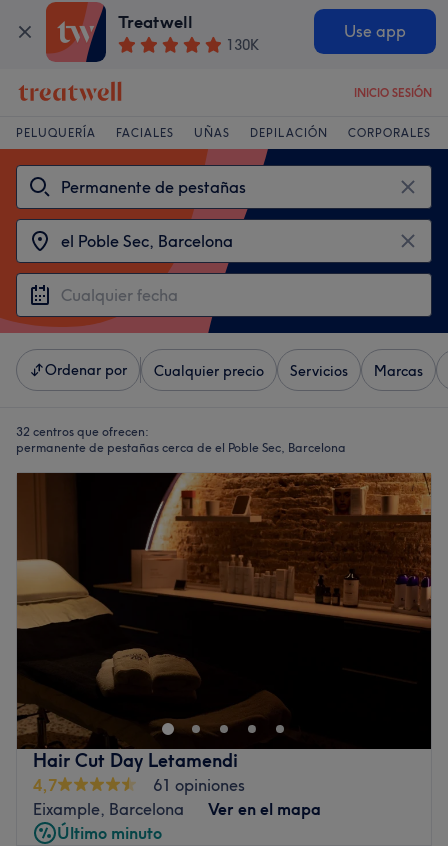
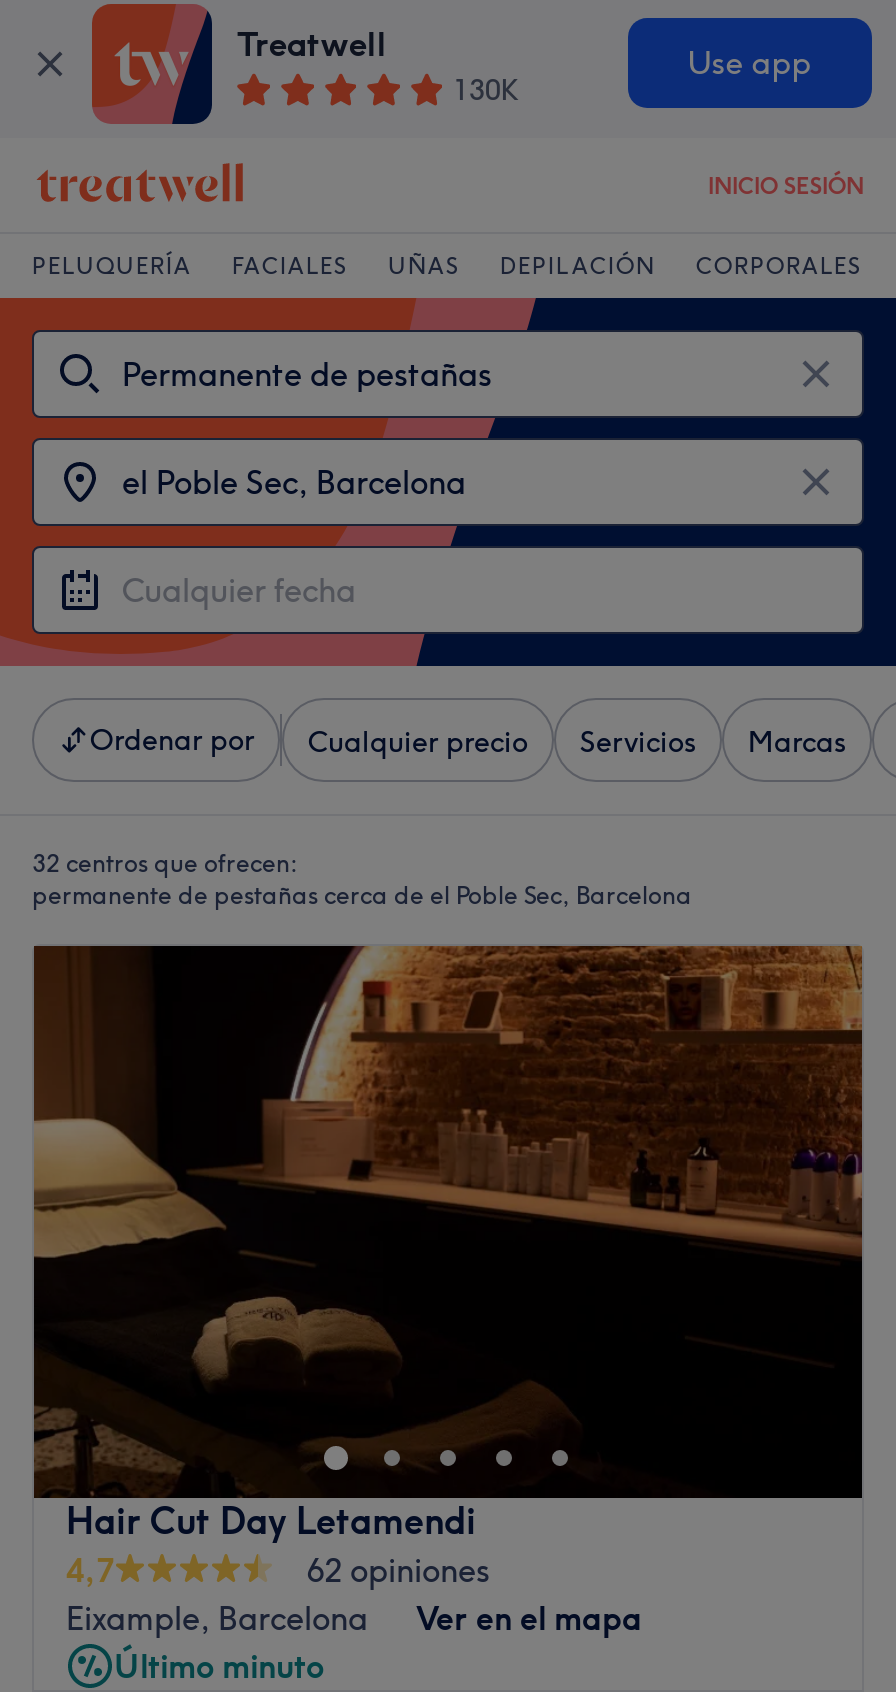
- 61 opiniones
+ 62 opiniones
